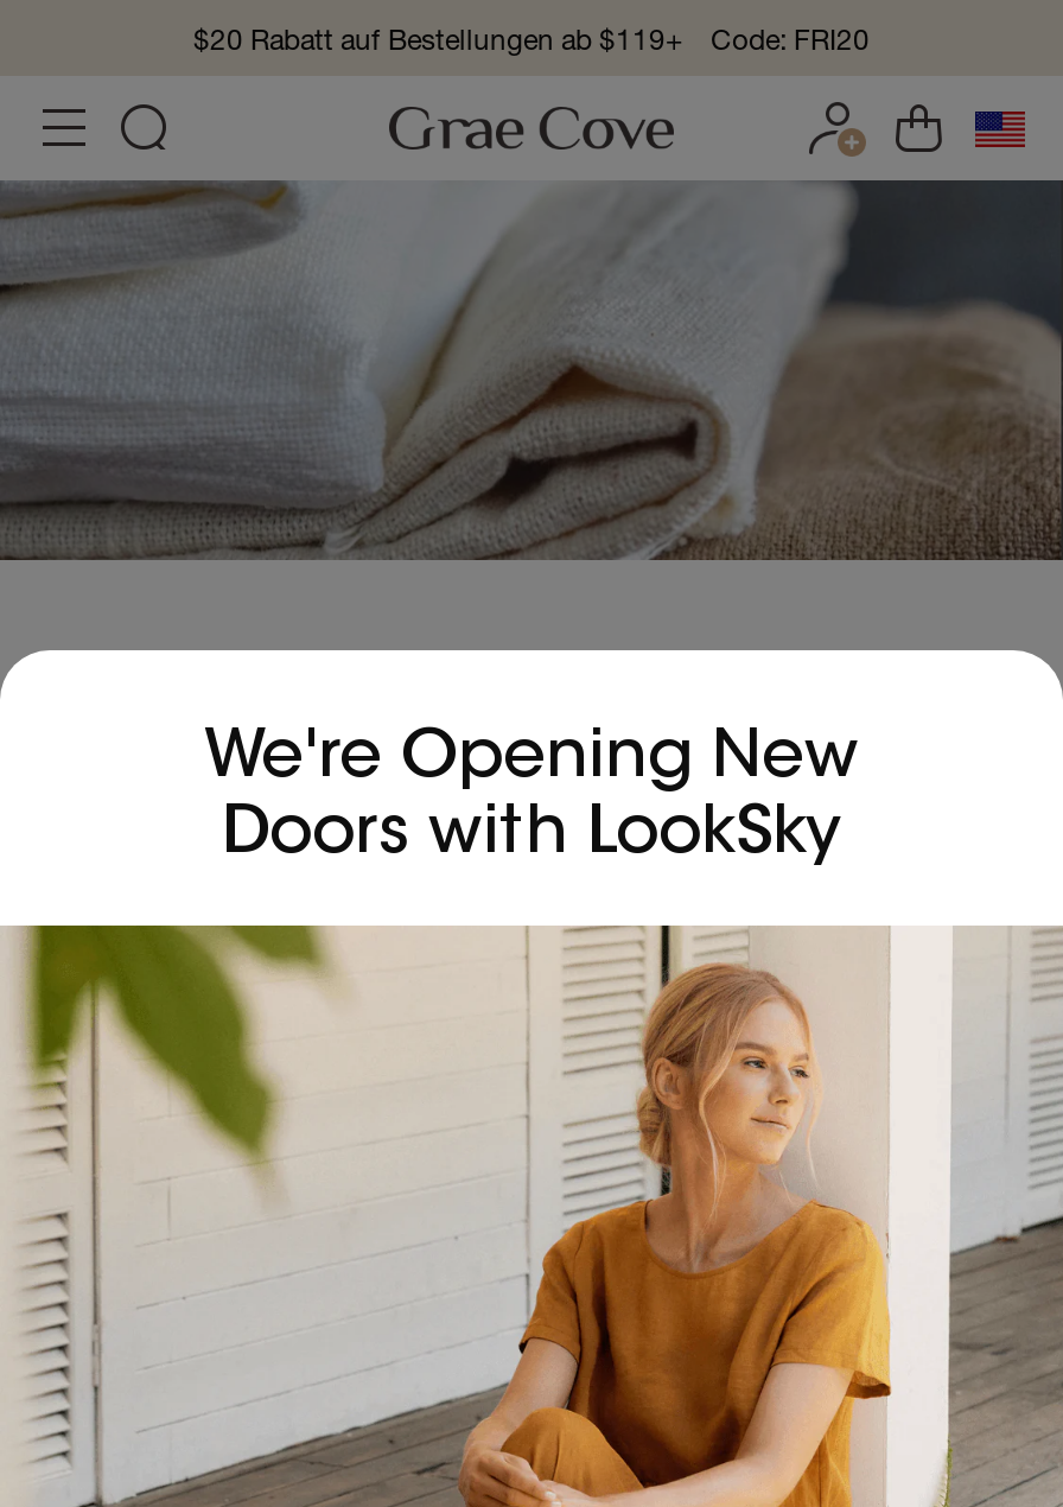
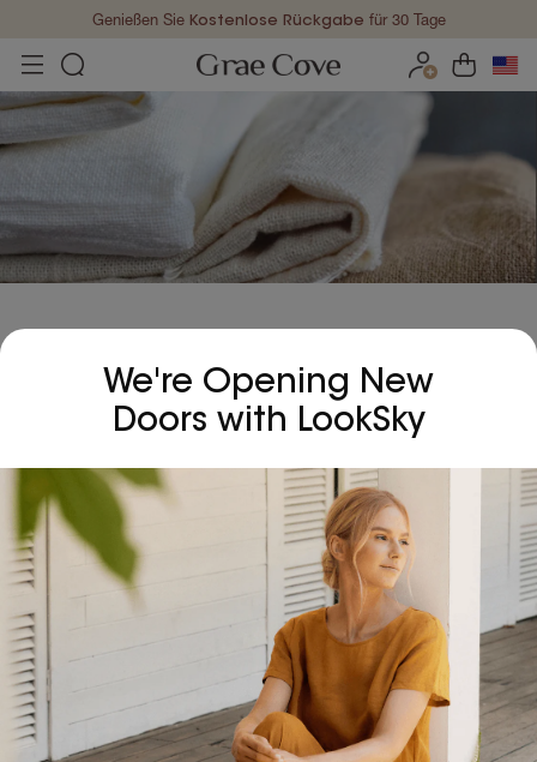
- $20 Rabatt auf Bestellungen ab $119+ Code: FRI20
+ Genießen Sie Kostenlose Rückgabe für 30 Tage
